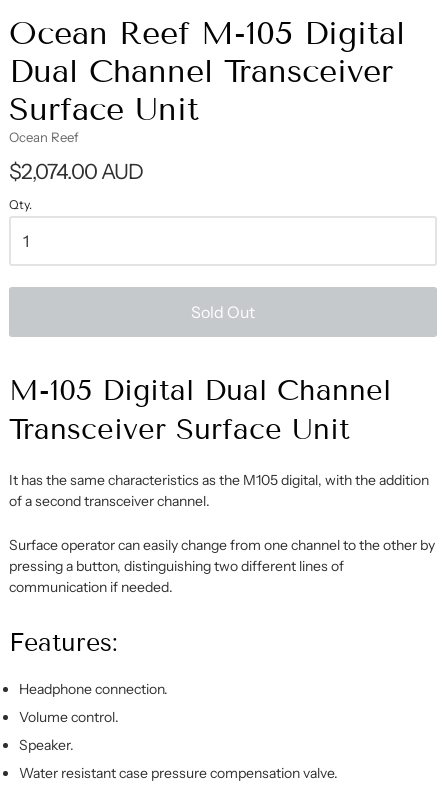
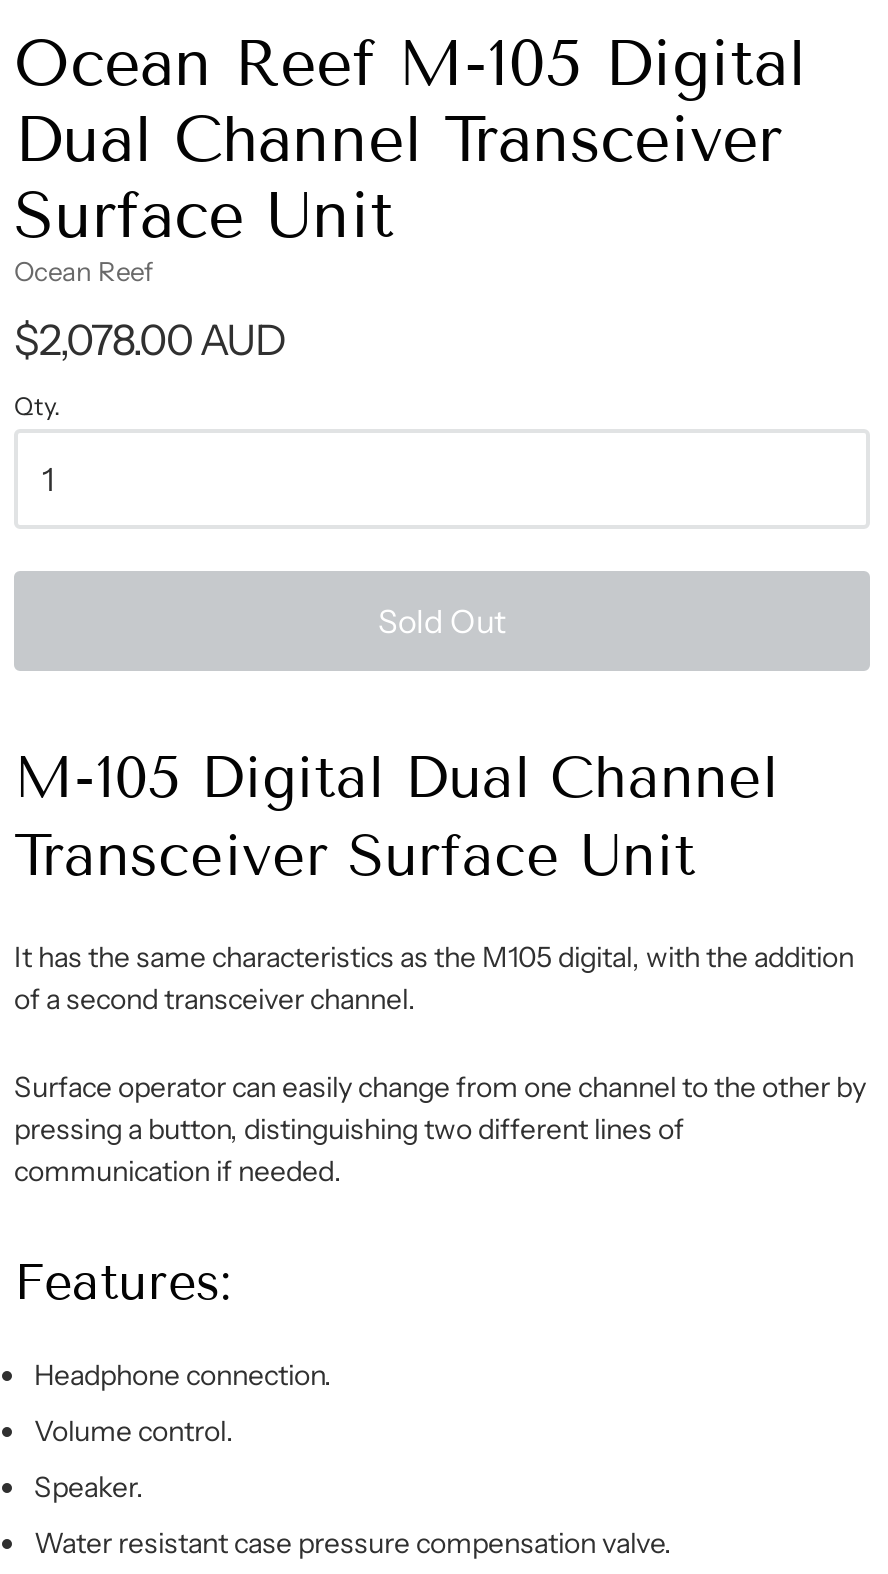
- $2,074.00 AUD
+ $2,078.00 AUD
